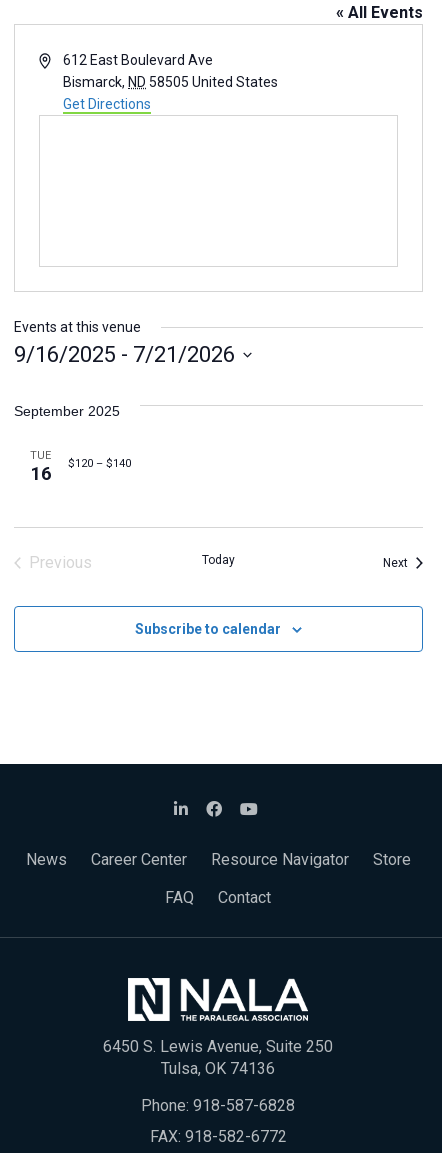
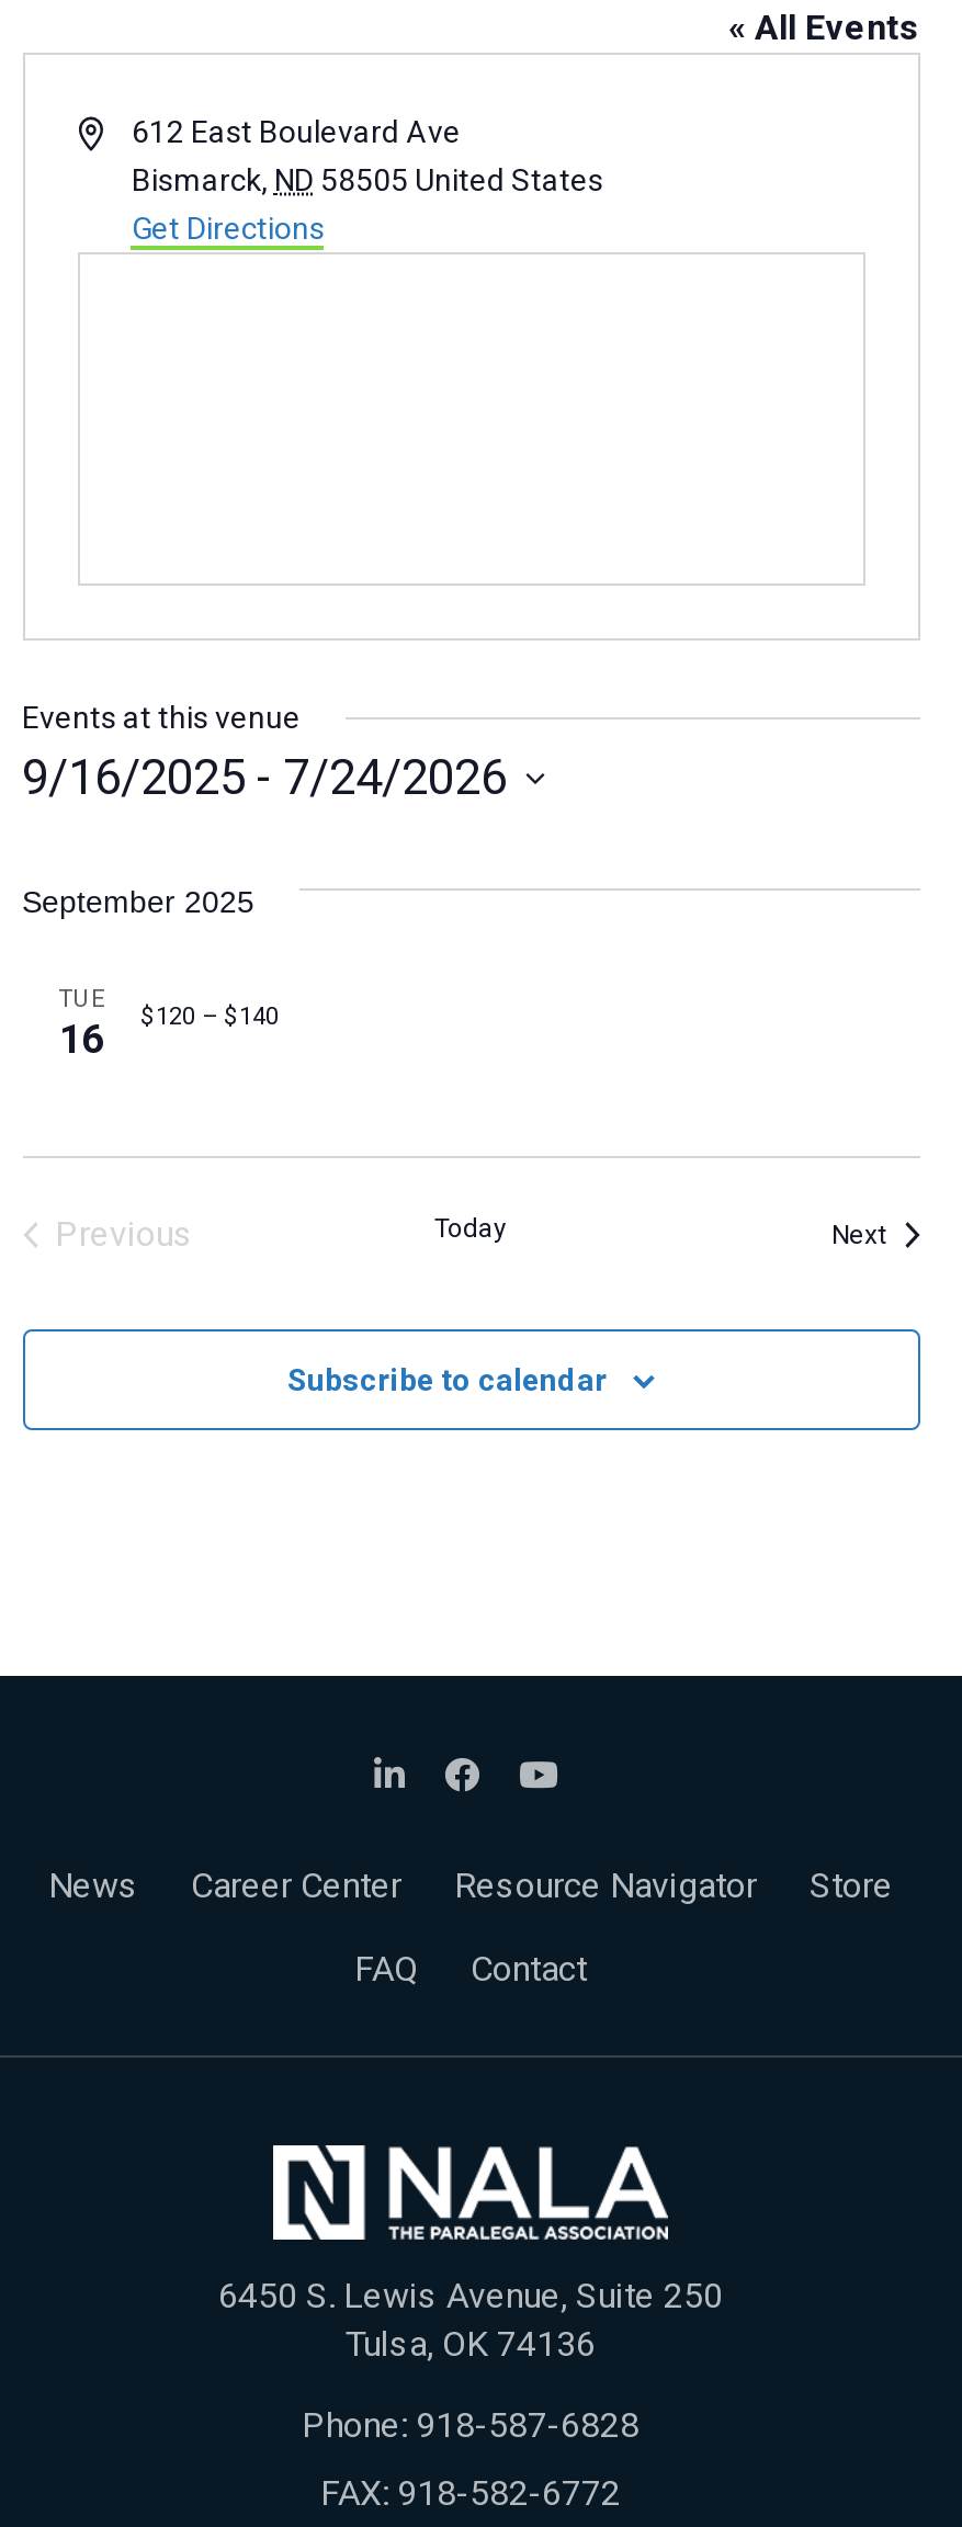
- 9/16/2025 - 7/21/2026
+ 9/16/2025 - 7/24/2026
